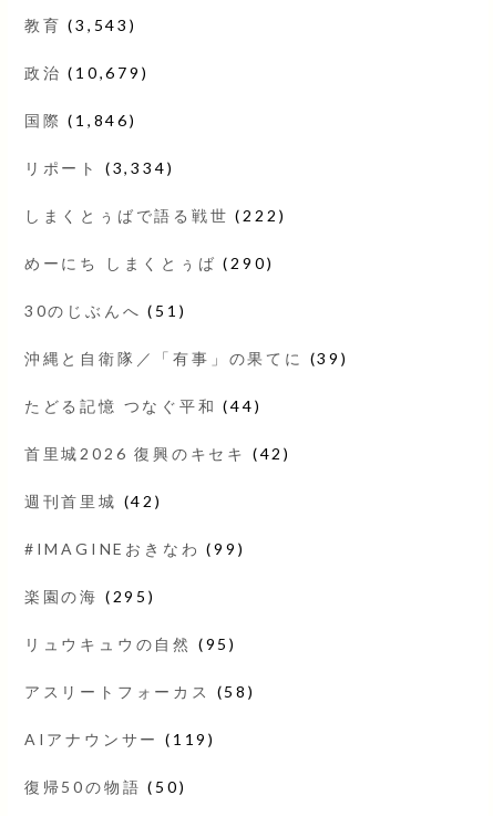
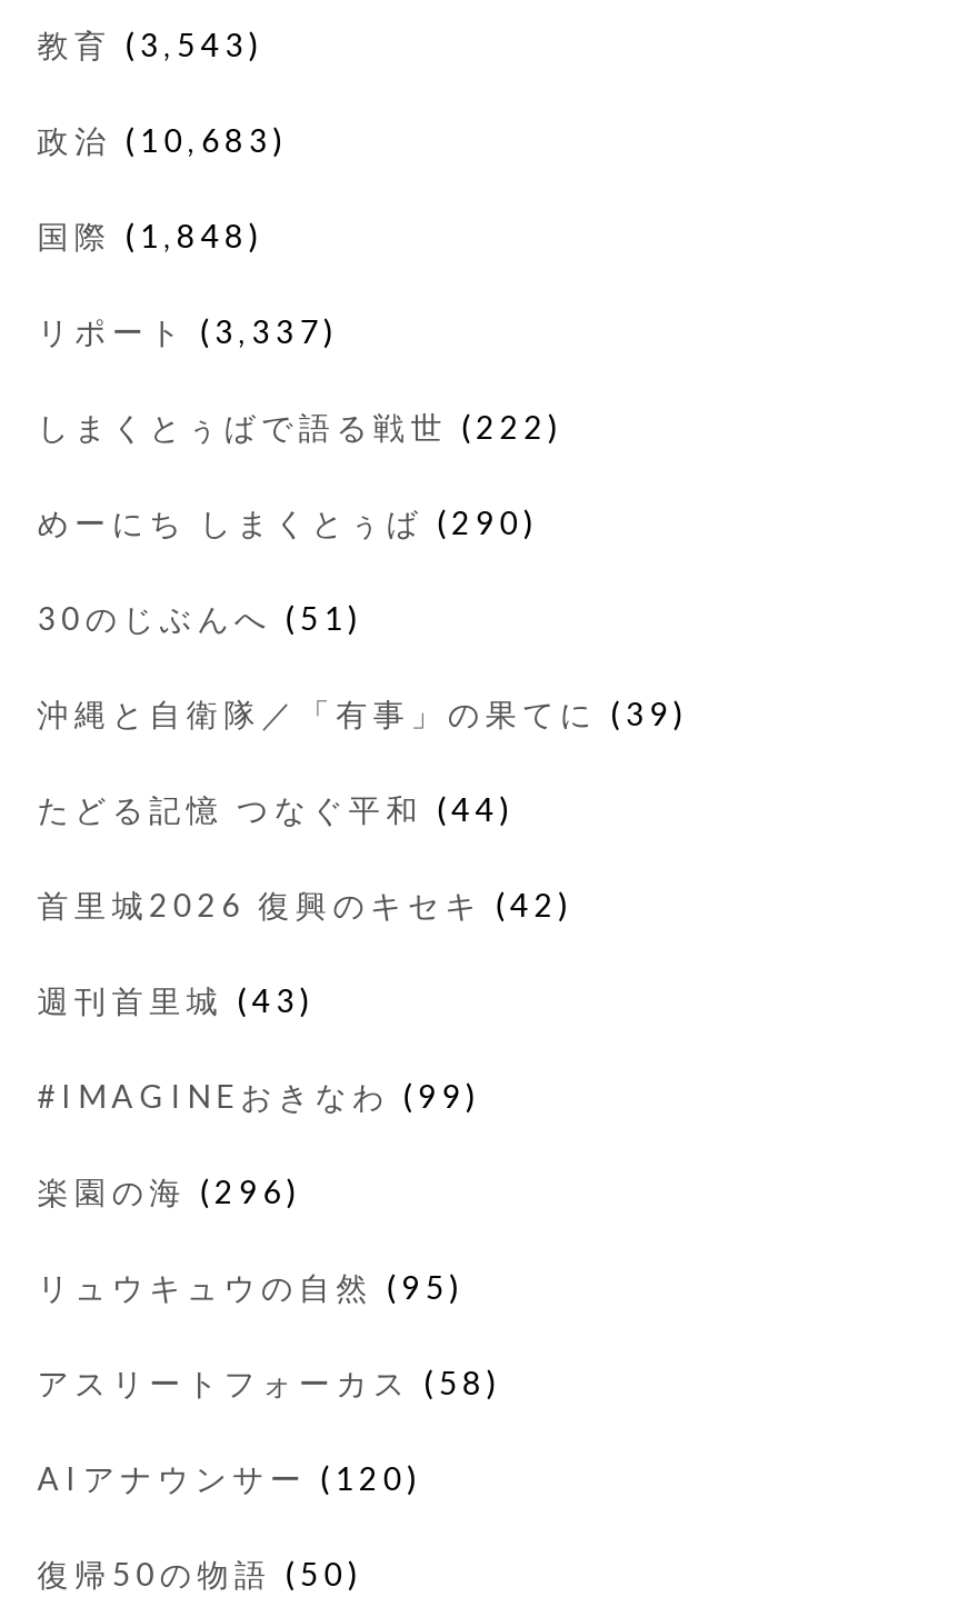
- 政治(10,679)
+ 政治(10,683)

- 国際(1,846)
+ 国際(1,848)

- リポート(3,334)
+ リポート(3,337)

- 週刊首里城(42)
+ 週刊首里城(43)

- 楽園の海(295)
+ 楽園の海(296)

- AIアナウンサー(119)
+ AIアナウンサー(120)
